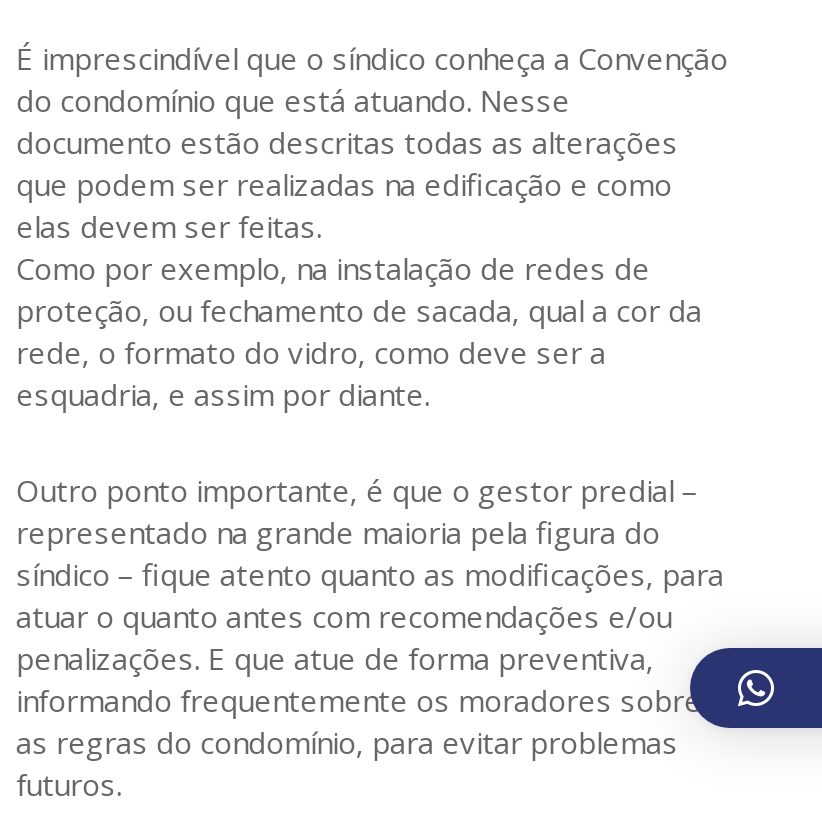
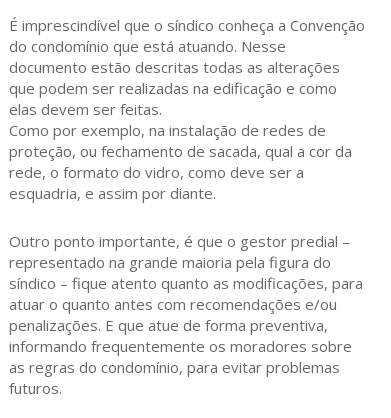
- [image]
